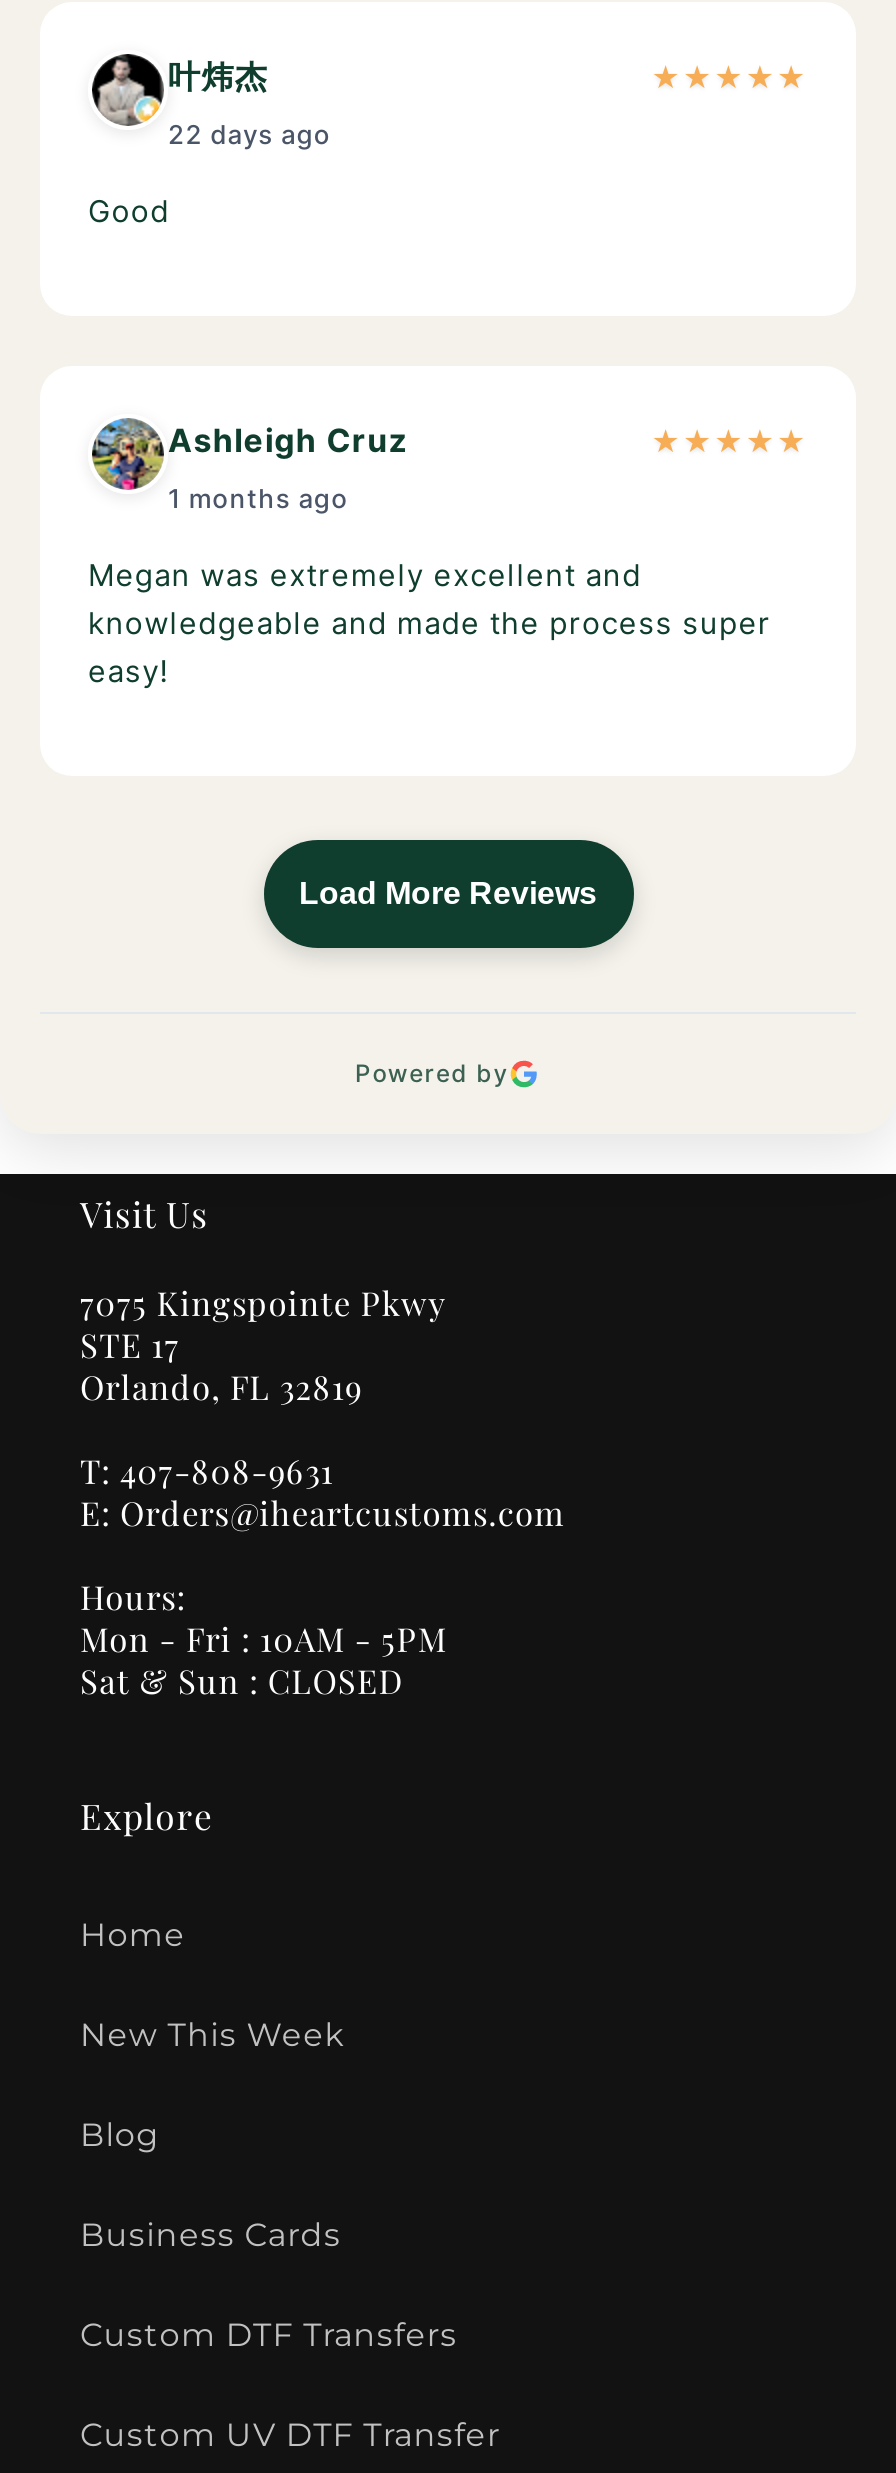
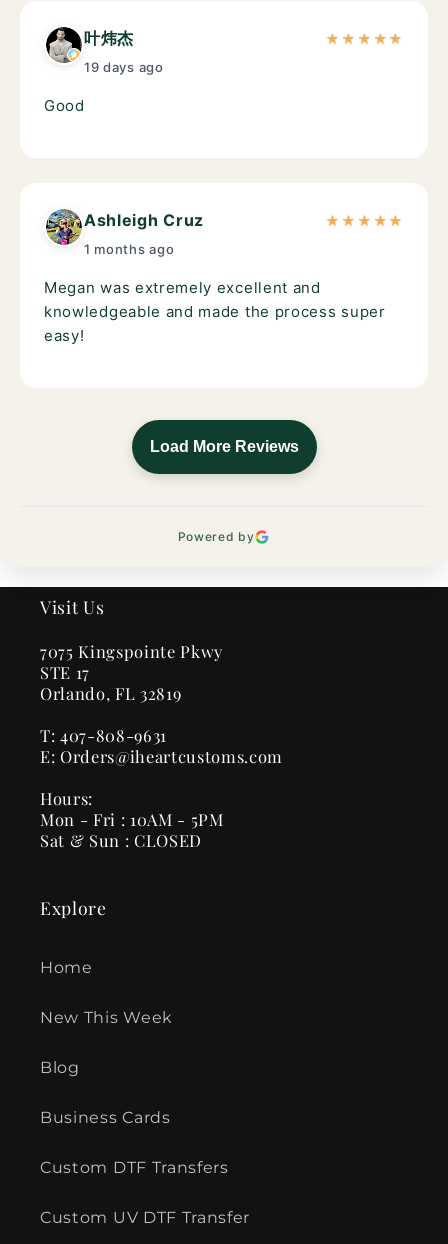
- 22 days ago
+ 19 days ago
